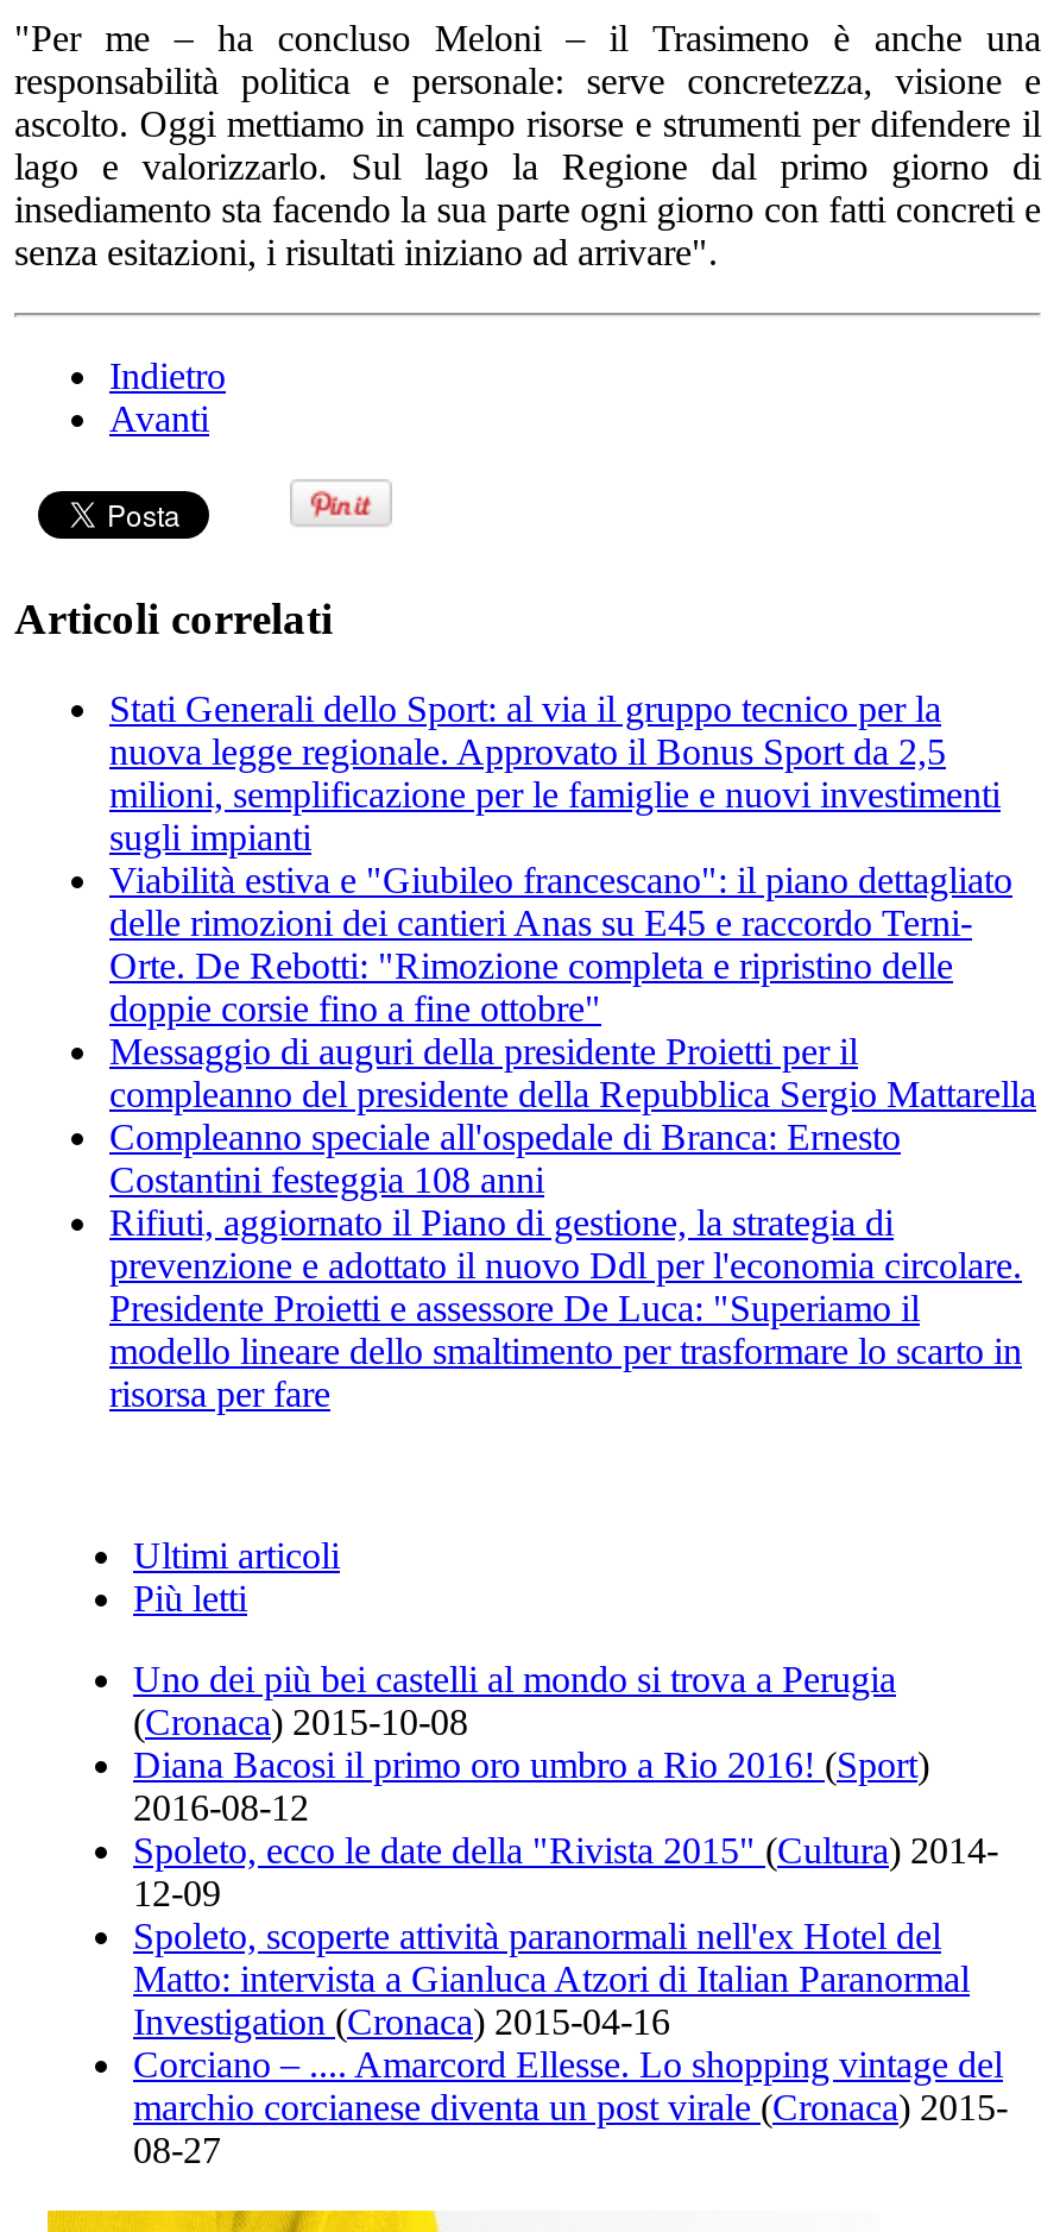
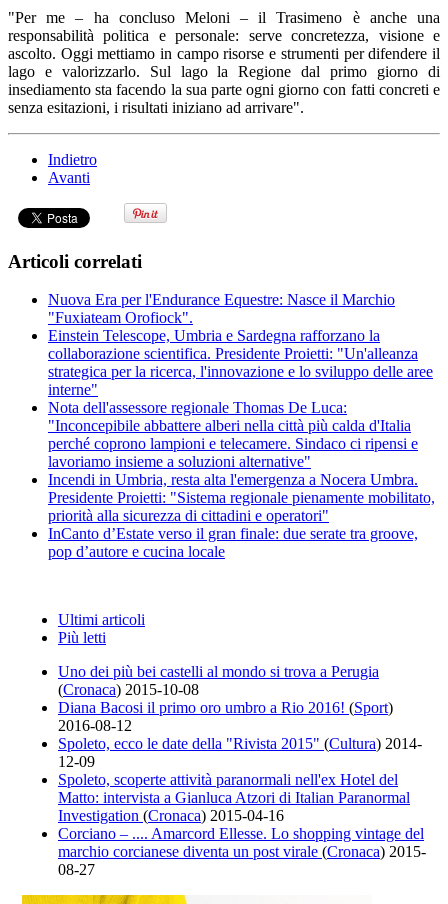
- Stati Generali dello Sport: al via il gruppo tecnico per la
- nuova legge regionale. Approvato il Bonus Sport da 2,5
- milioni, semplificazione per le famiglie e nuovi investimenti
- sugli impianti
- Viabilità estiva e "Giubileo francescano": il piano dettagliato
- delle rimozioni dei cantieri Anas su E45 e raccordo Terni-
- Orte. De Rebotti: "Rimozione completa e ripristino delle
- doppie corsie fino a fine ottobre"
- Messaggio di auguri della presidente Proietti per il
- compleanno del presidente della Repubblica Sergio Mattarella
- Compleanno speciale all'ospedale di Branca: Ernesto
- Costantini festeggia 108 anni
- Rifiuti, aggiornato il Piano di gestione, la strategia di
- prevenzione e adottato il nuovo Ddl per l'economia circolare.
- Presidente Proietti e assessore De Luca: "Superiamo il
- modello lineare dello smaltimento per trasformare lo scarto in
- risorsa per fare
+ Nuova Era per l'Endurance Equestre: Nasce il Marchio
+ "Fuxiateam Orofiock".
+ Einstein Telescope, Umbria e Sardegna rafforzano la
+ collaborazione scientifica. Presidente Proietti: "Un'alleanza
+ strategica per la ricerca, l'innovazione e lo sviluppo delle aree
+ interne"
+ Nota dell'assessore regionale Thomas De Luca:
+ "Inconcepibile abbattere alberi nella città più calda d'Italia
+ perché coprono lampioni e telecamere. Sindaco ci ripensi e
+ lavoriamo insieme a soluzioni alternative"
+ Incendi in Umbria, resta alta l'emergenza a Nocera Umbra.
+ Presidente Proietti: "Sistema regionale pienamente mobilitato,
+ priorità alla sicurezza di cittadini e operatori"
+ InCanto d’Estate verso il gran finale: due serate tra groove,
+ pop d’autore e cucina locale
